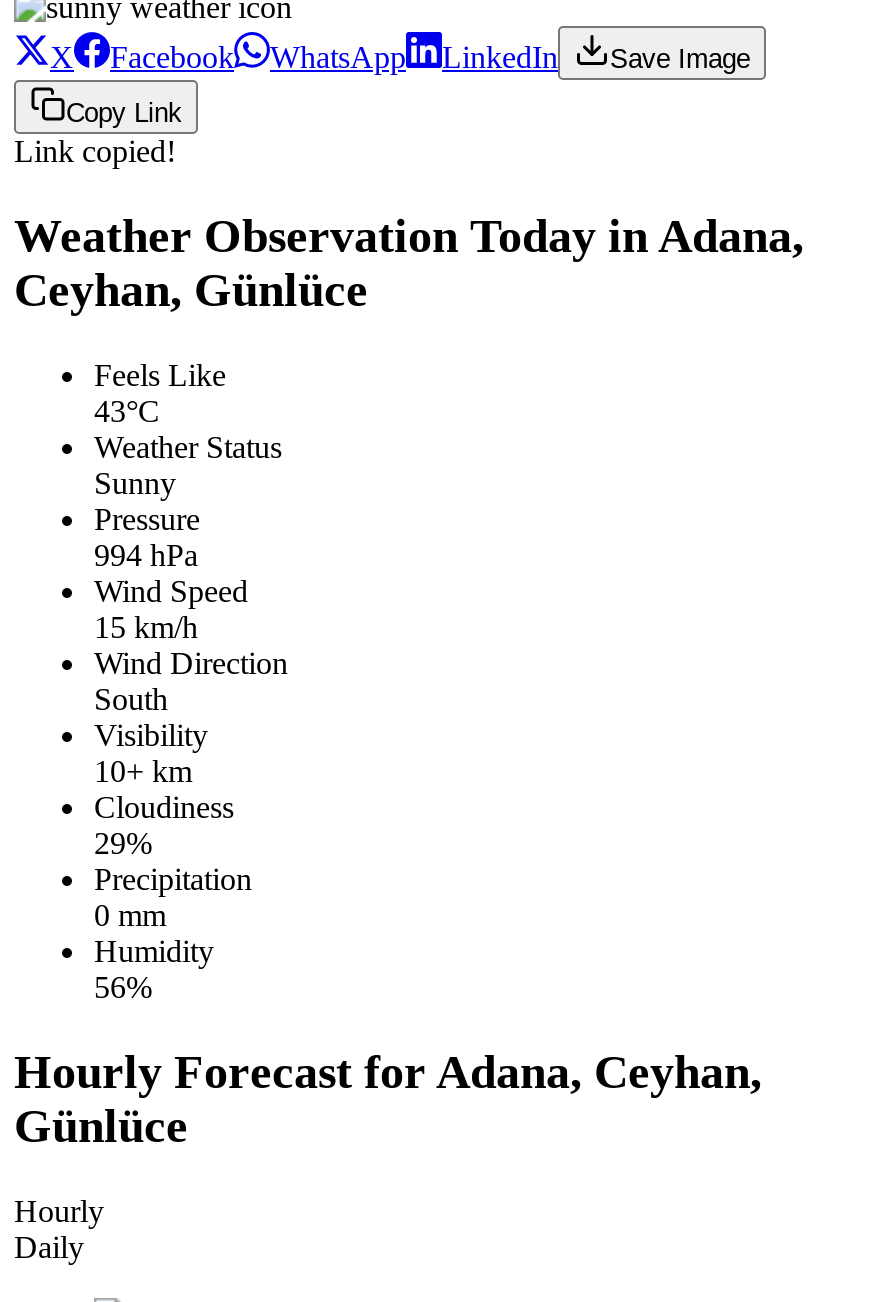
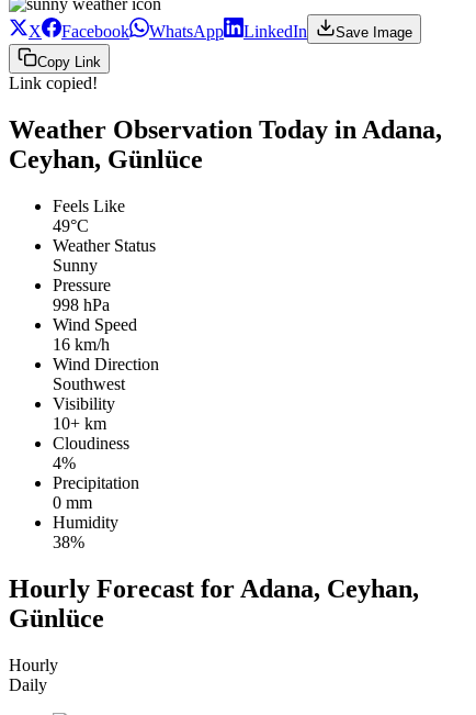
- 43°C
+ 49°C

- 994 hPa
+ 998 hPa

- 15 km/h
+ 16 km/h

- South
+ Southwest

- 29%
+ 4%

- 56%
+ 38%
